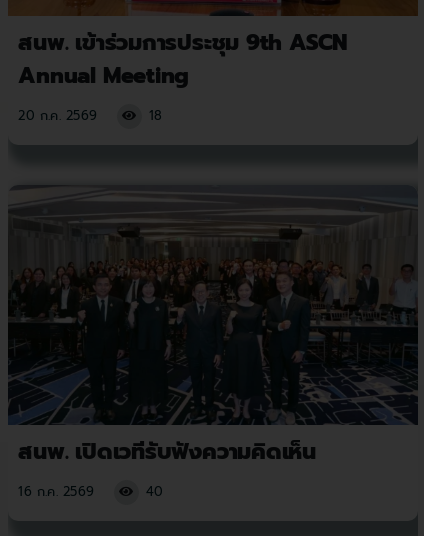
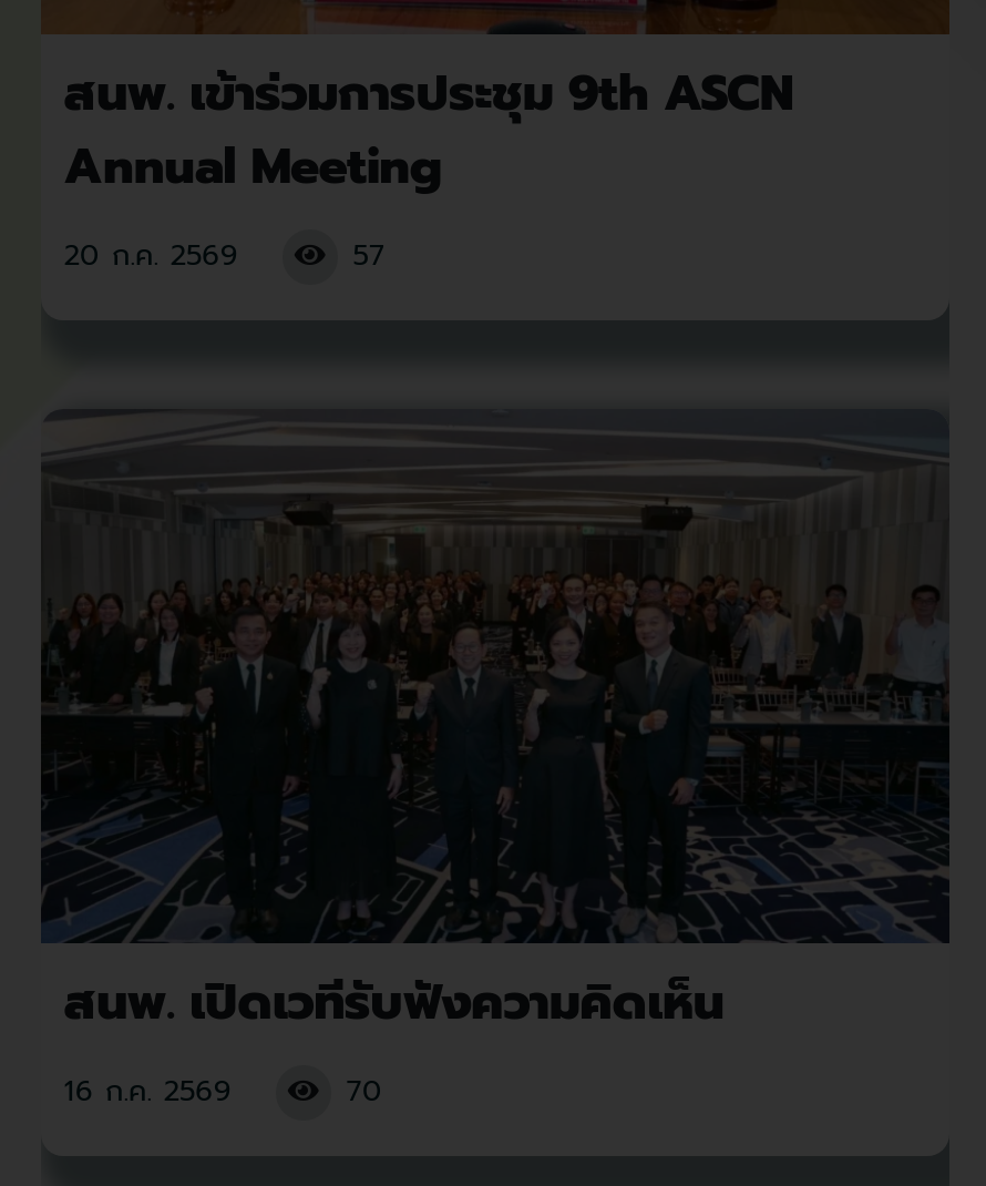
- 18
+ 57

- 40
+ 70
